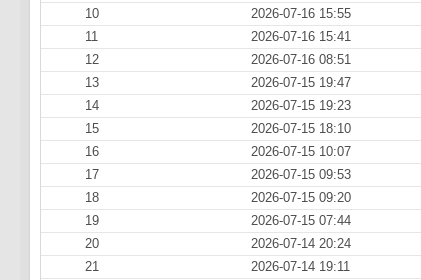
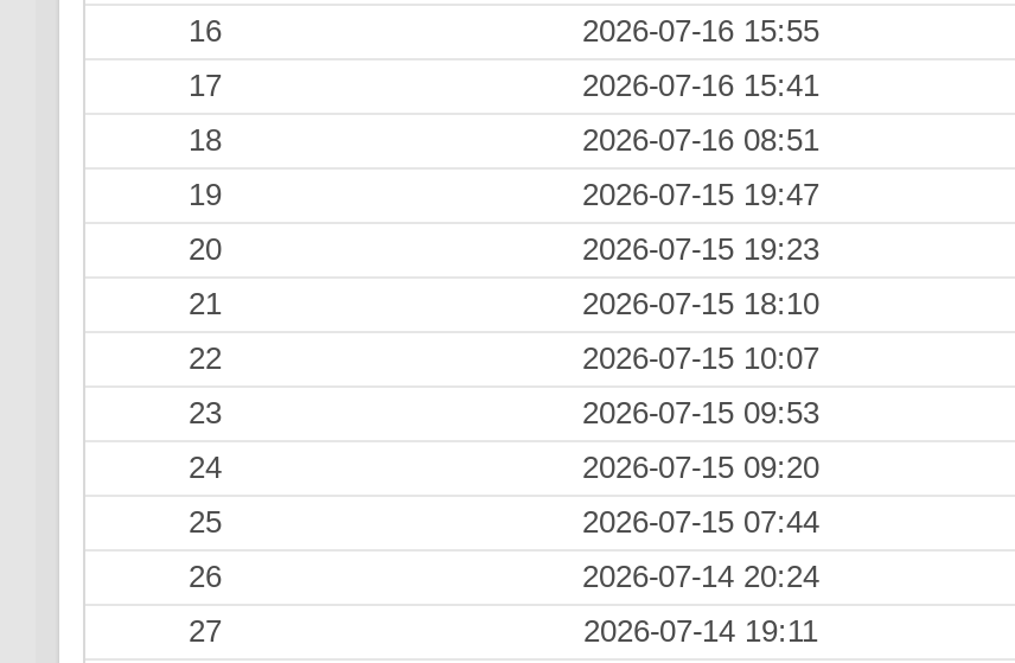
- 10
+ 16

- 11
+ 17

- 12
+ 18

- 13
+ 19

- 14
+ 20

- 15
+ 21

- 16
+ 22

- 17
+ 23

- 18
+ 24

- 19
+ 25

- 20
+ 26

- 21
+ 27
